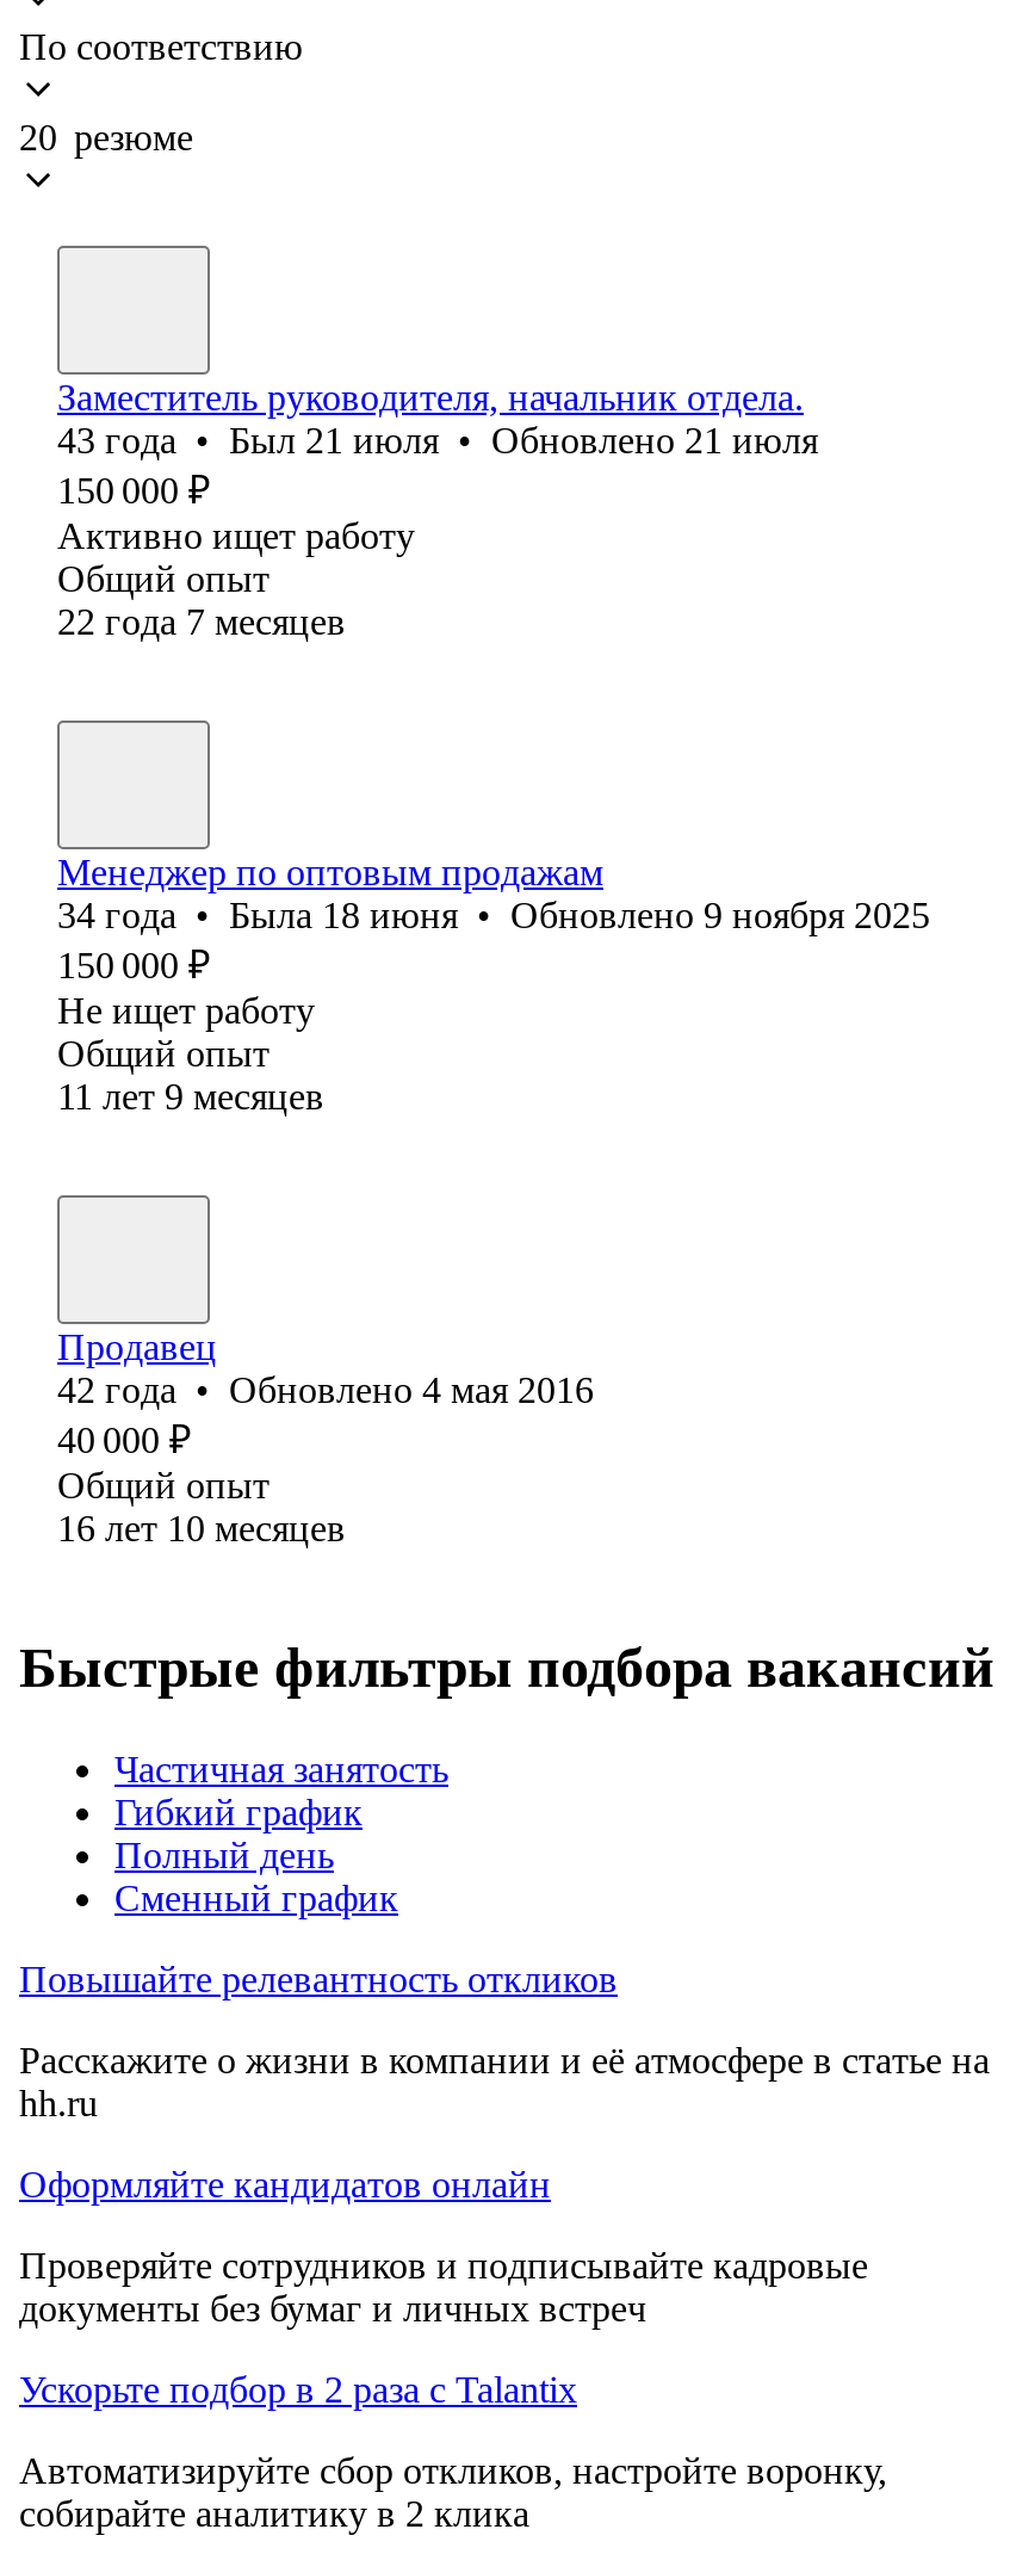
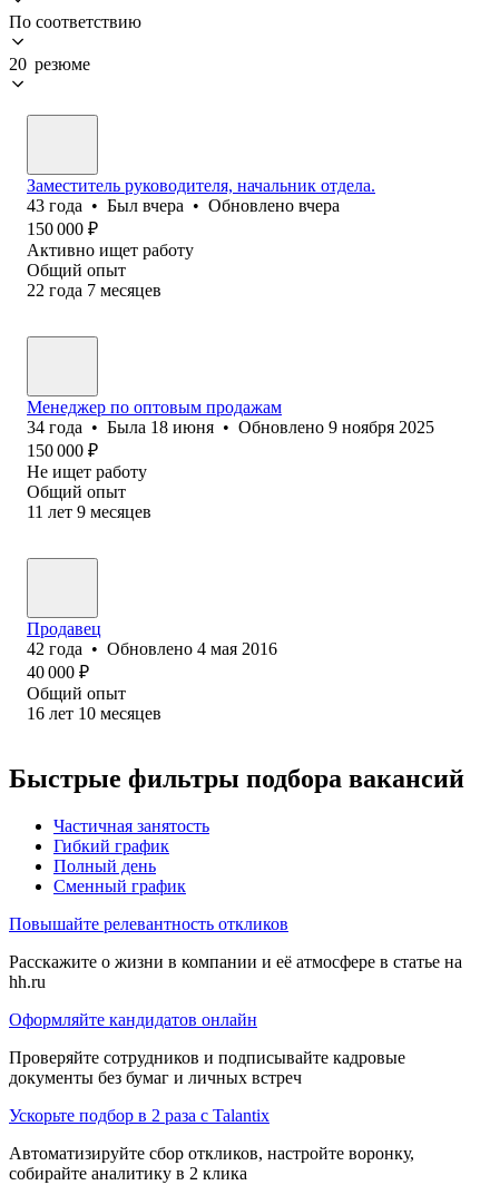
- 43 года • Был 21 июля • Обновлено 21 июля
+ 43 года • Был вчера • Обновлено вчера
